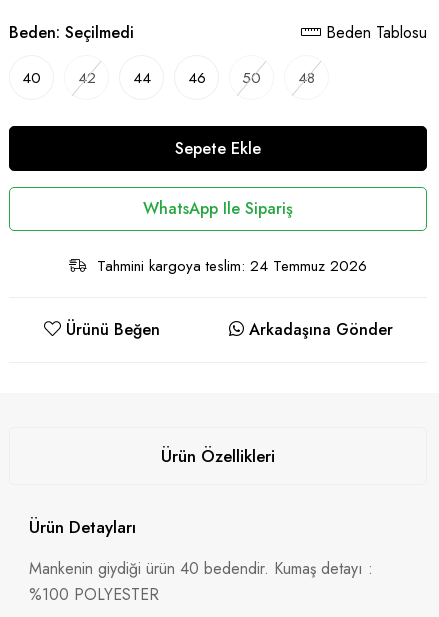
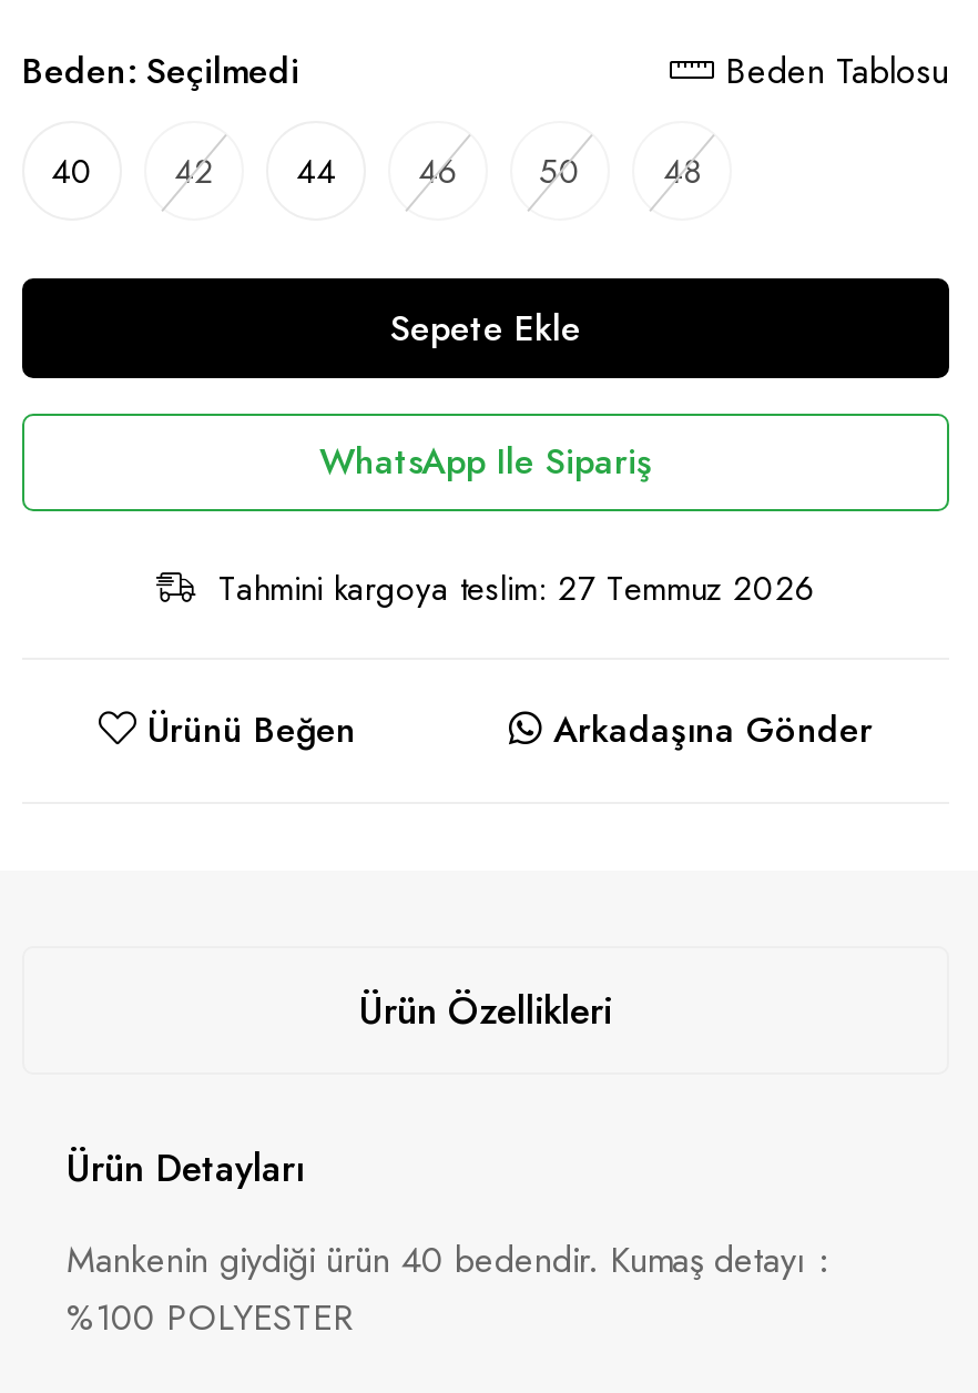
- Tahmini kargoya teslim: 24 Temmuz 2026
+ Tahmini kargoya teslim: 27 Temmuz 2026
